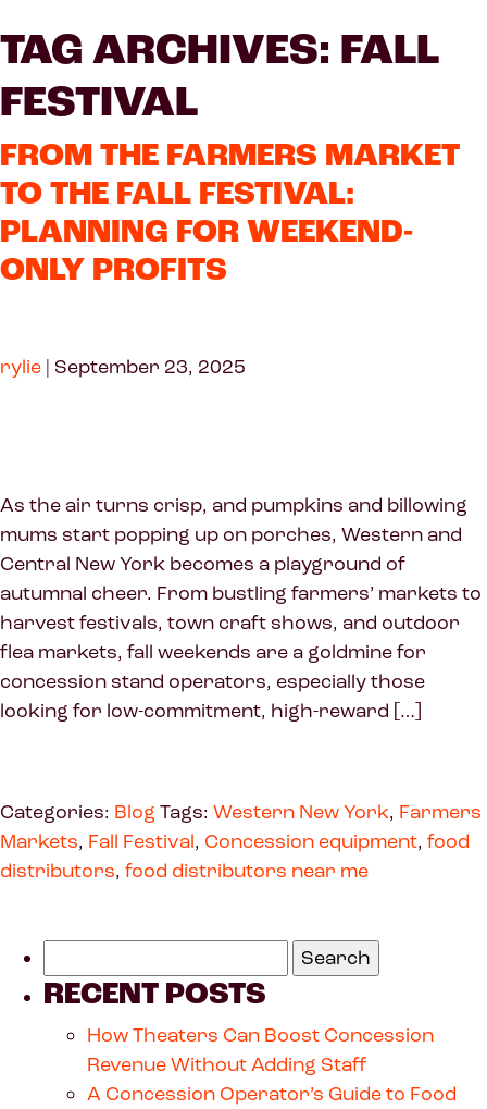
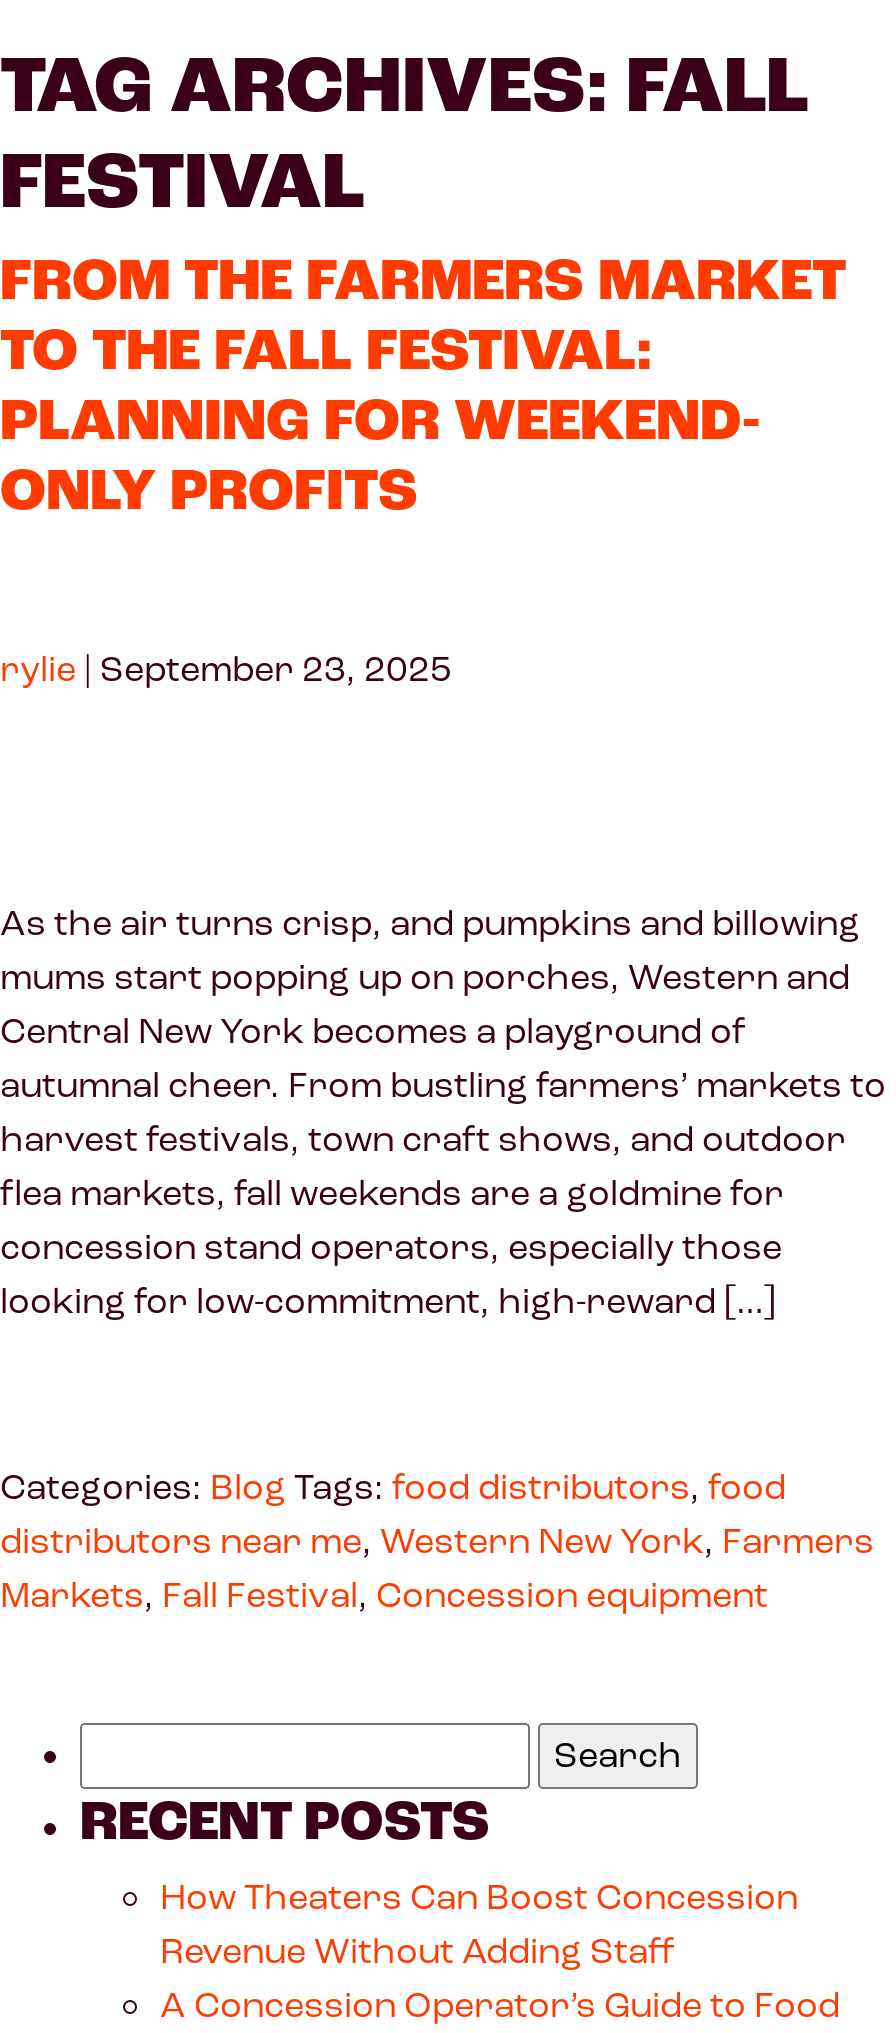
- Categories: Blog Tags: Western New York, Farmers
- Markets, Fall Festival, Concession equipment, food
- distributors, food distributors near me
+ Categories: Blog Tags: food distributors, food
+ distributors near me, Western New York, Farmers
+ Markets, Fall Festival, Concession equipment
